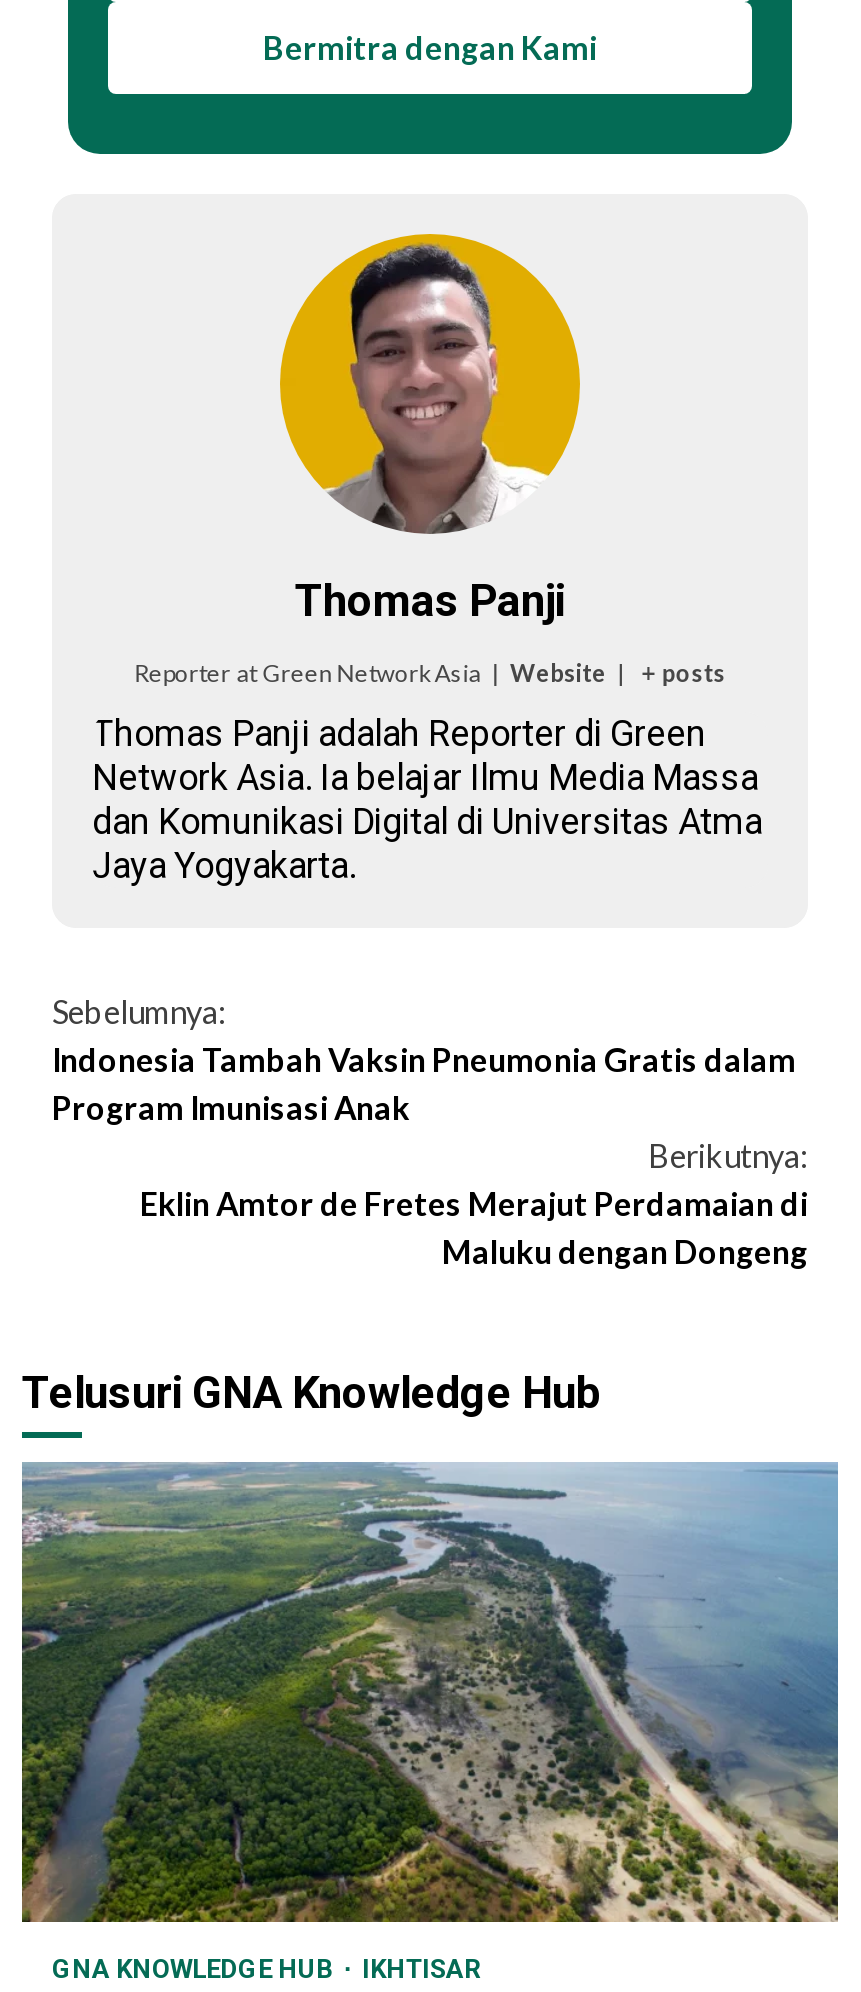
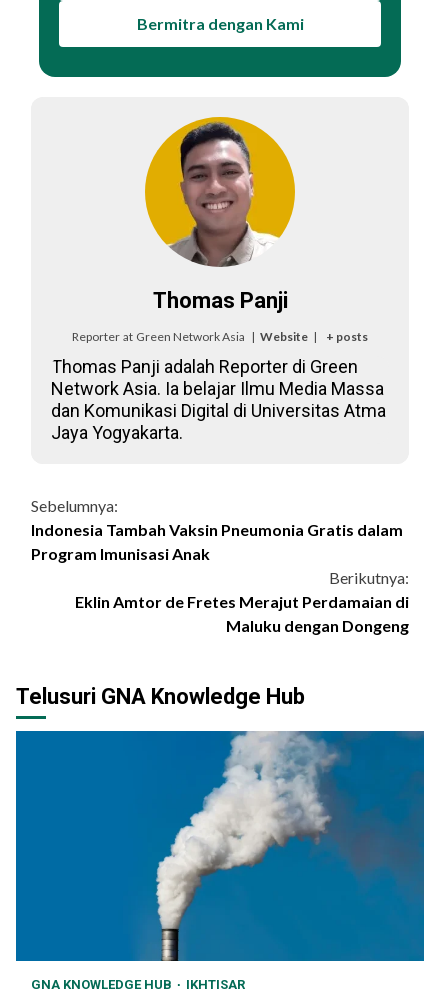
- [image]
+ [image]
